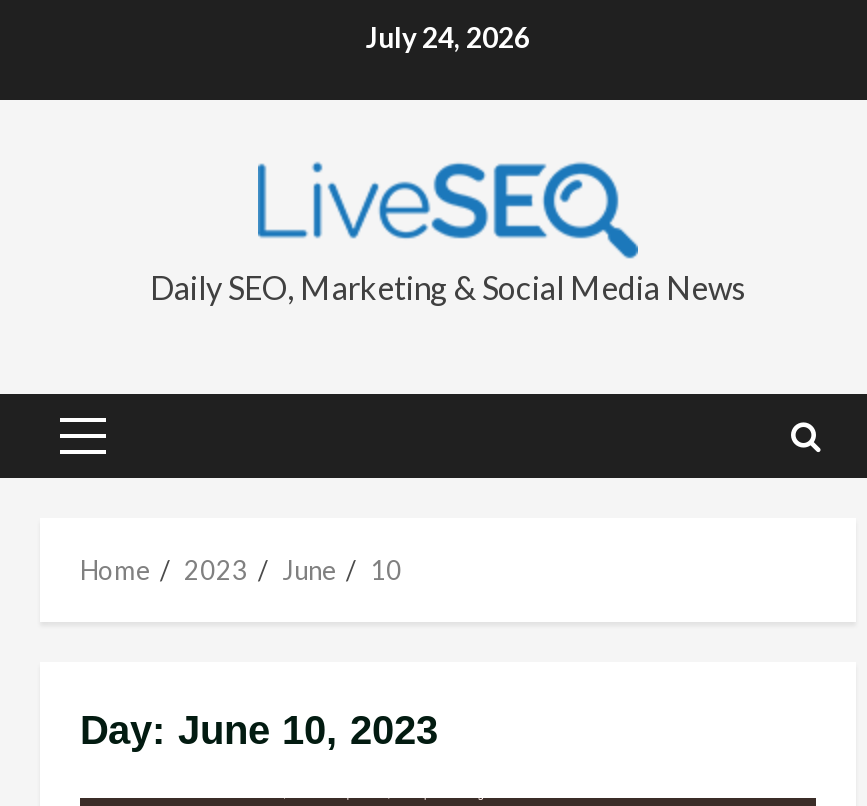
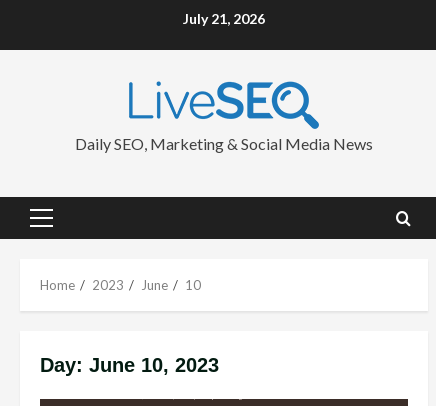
- July 24, 2026
+ July 21, 2026
